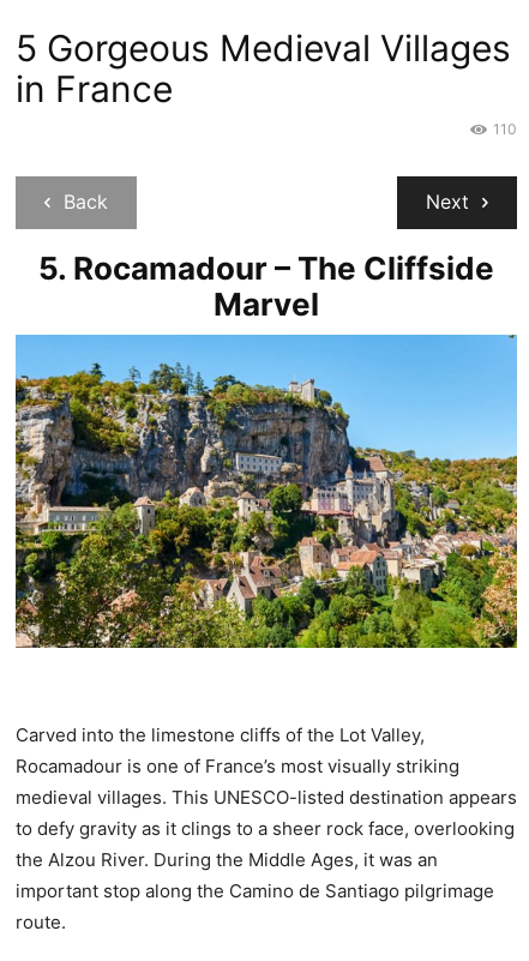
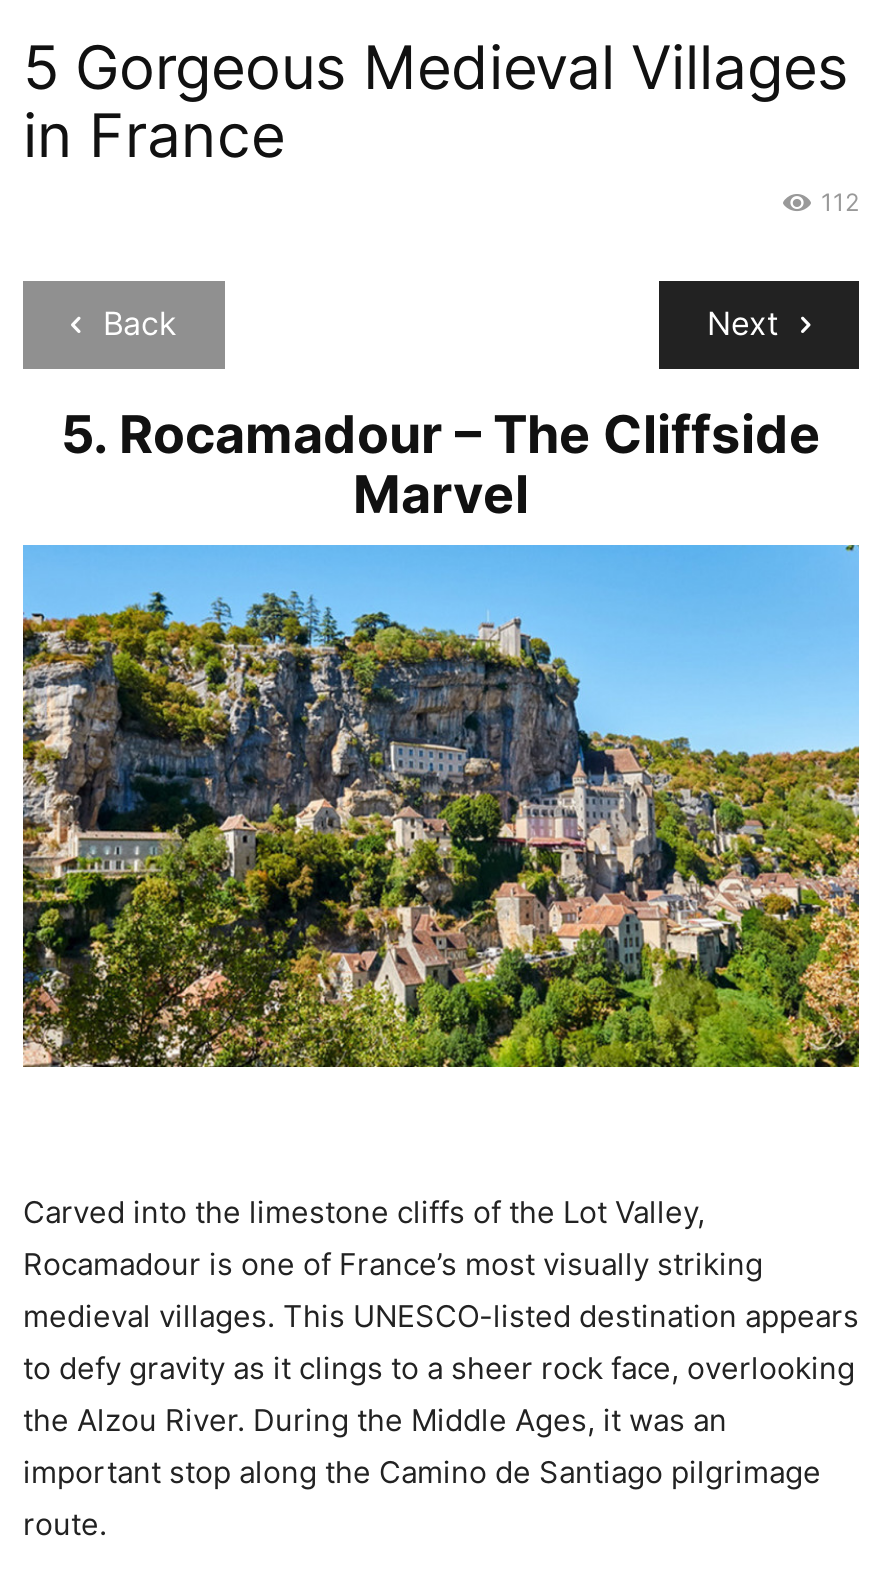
- 110
+ 112
